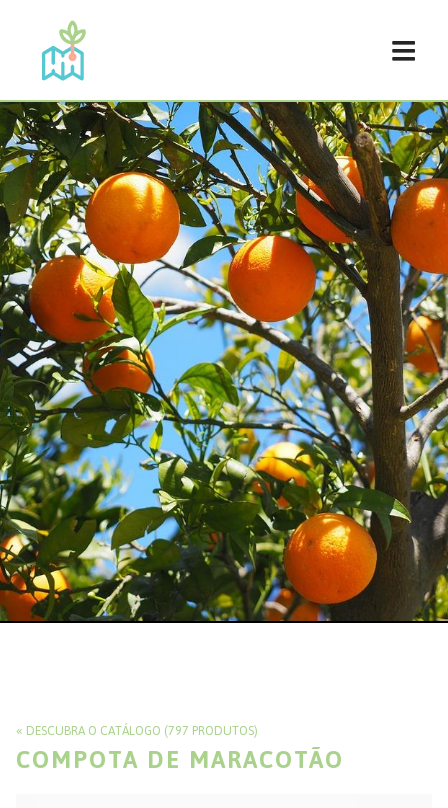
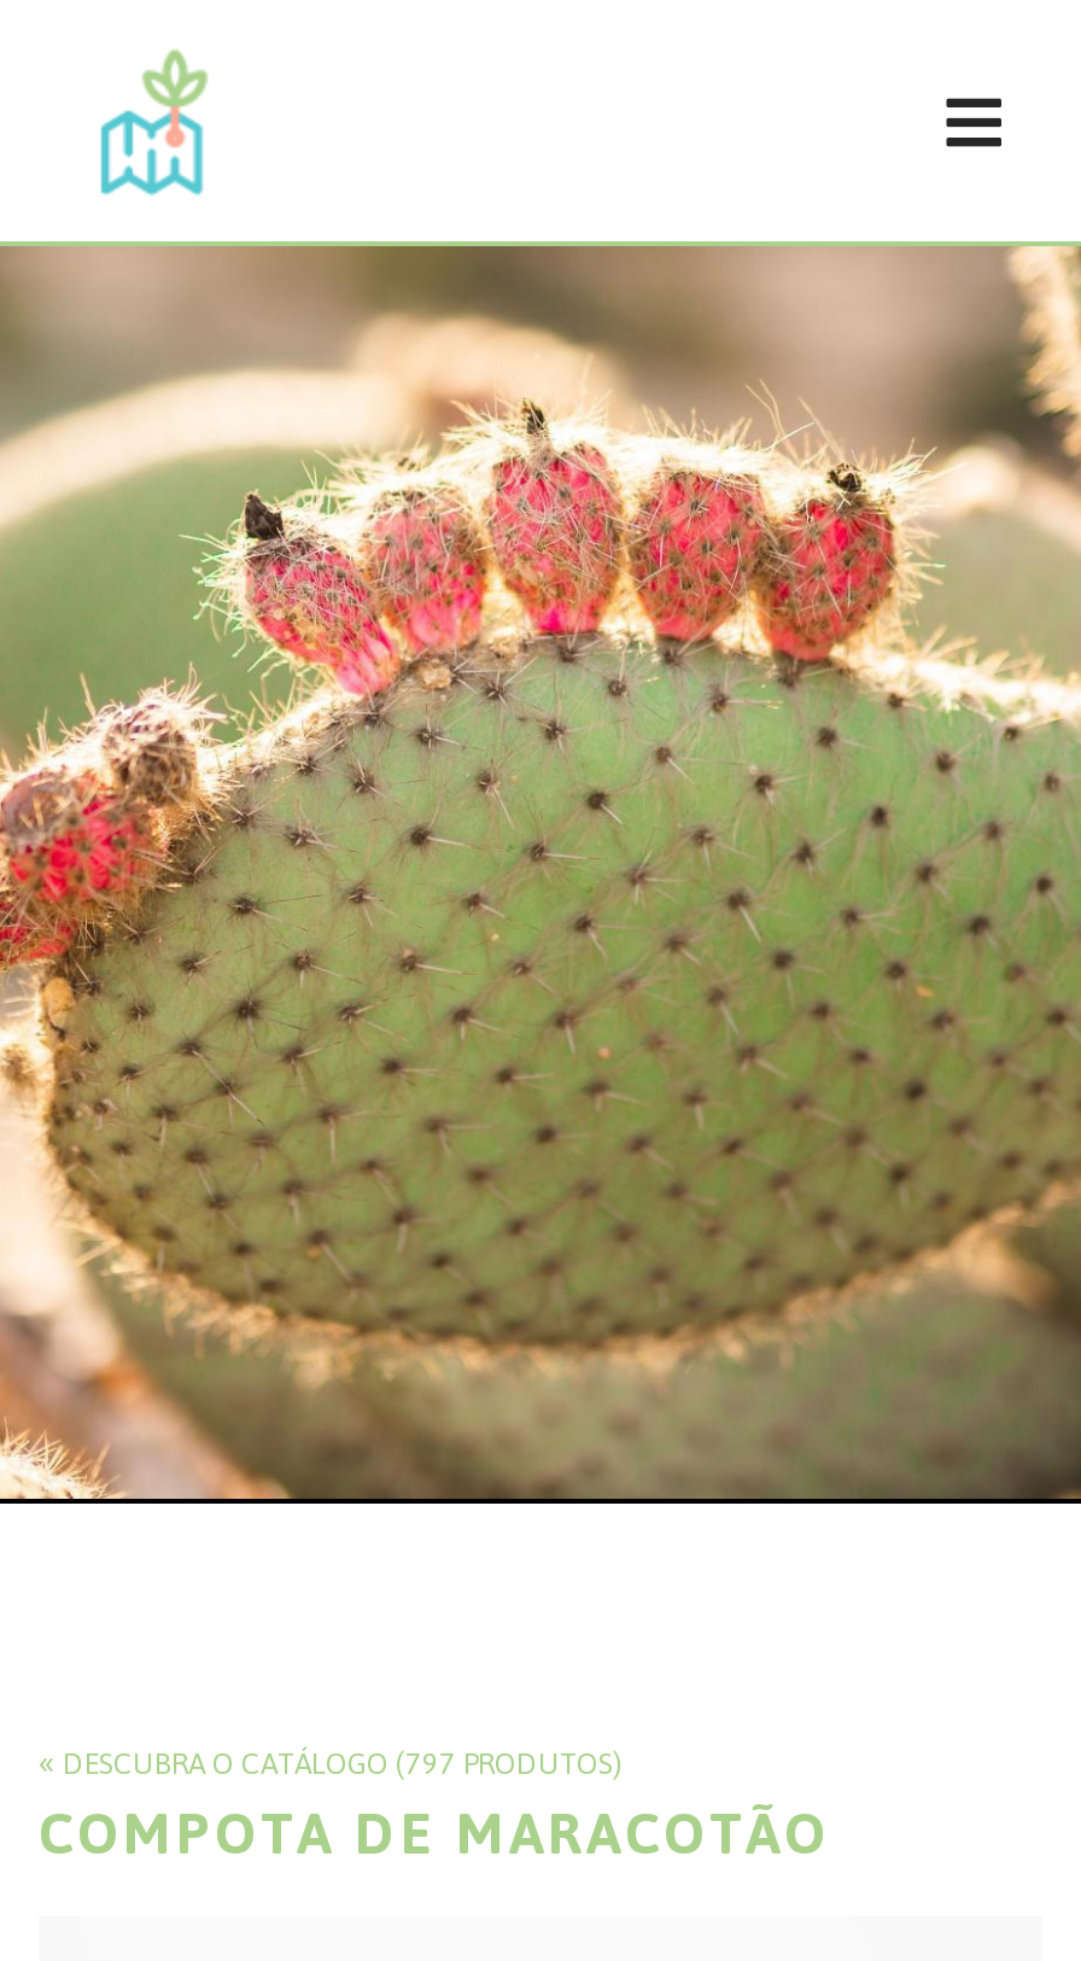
- [image]
+ [image]
